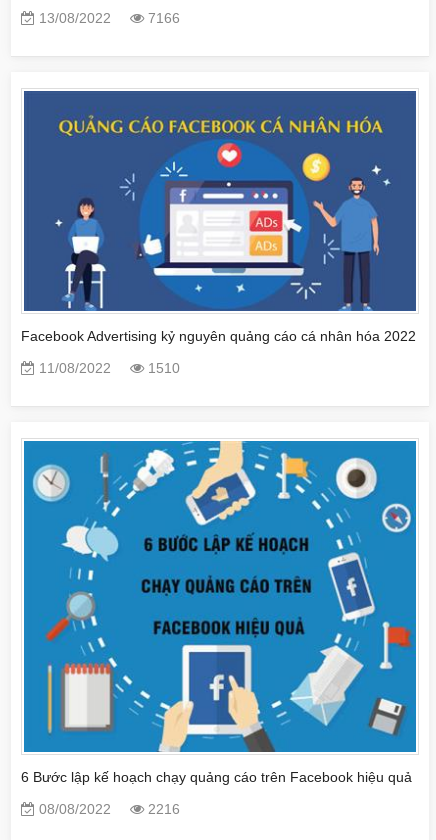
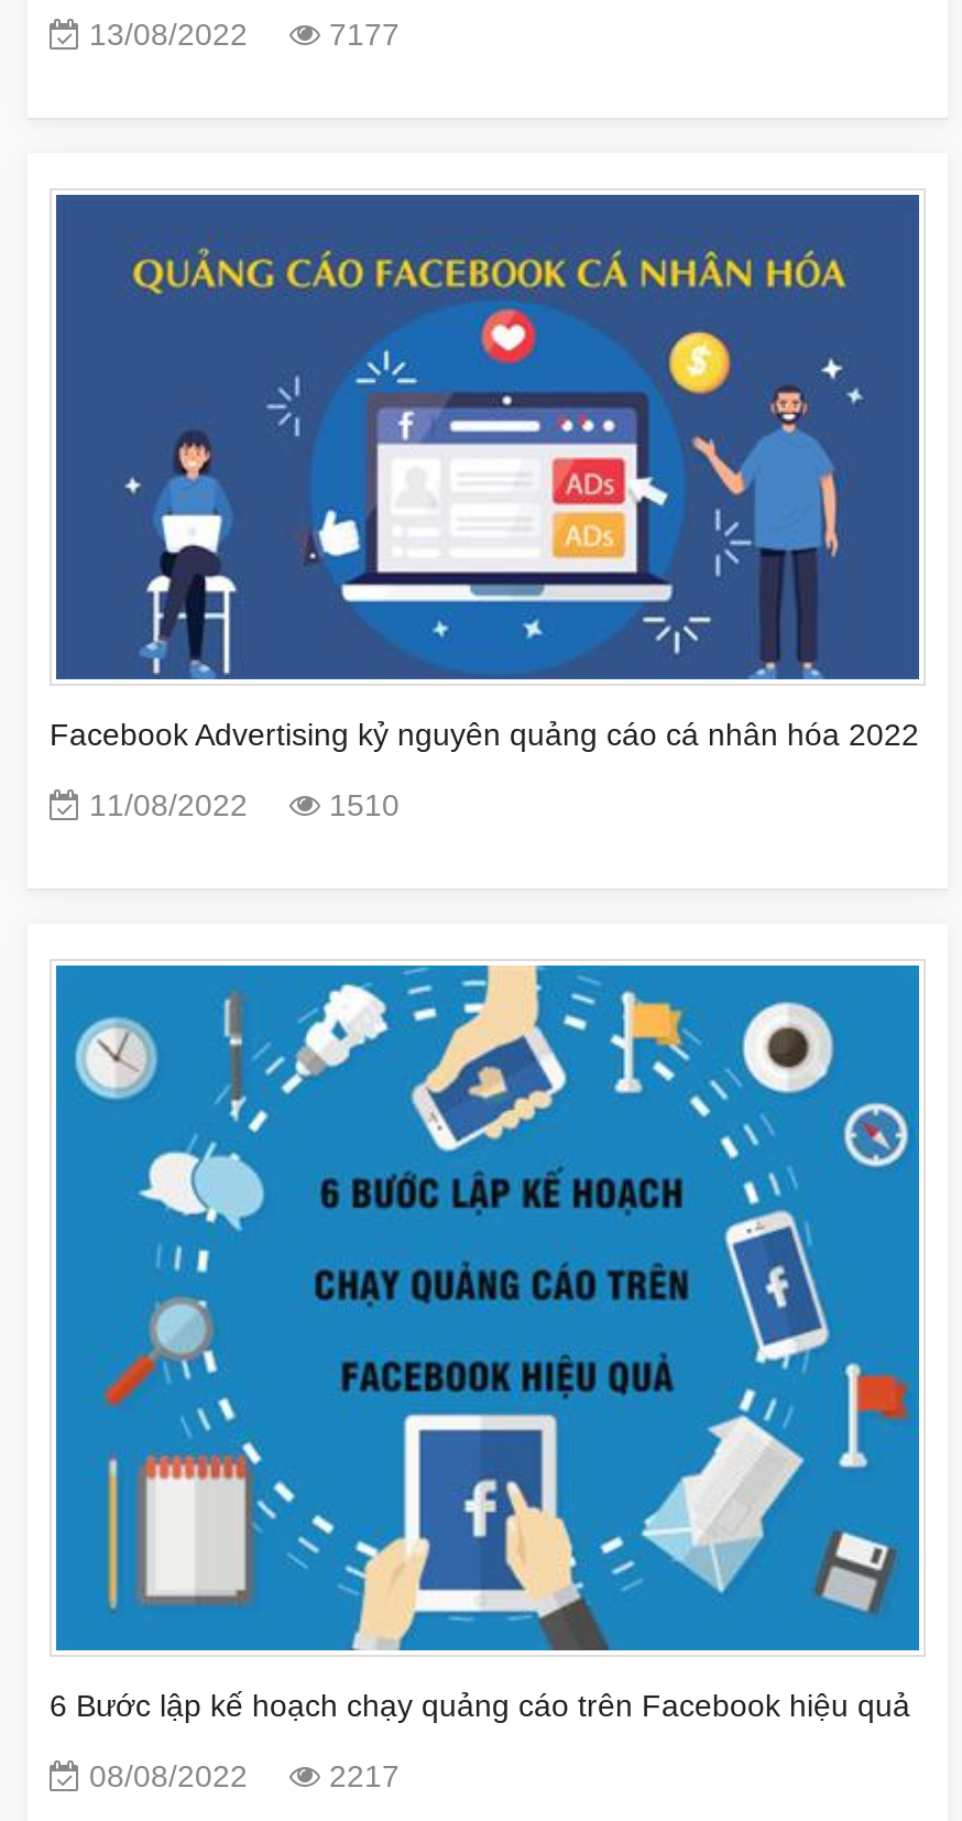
- 7166
+ 7177

- 2216
+ 2217
